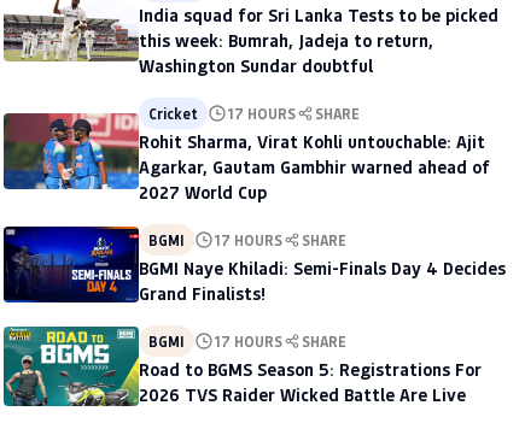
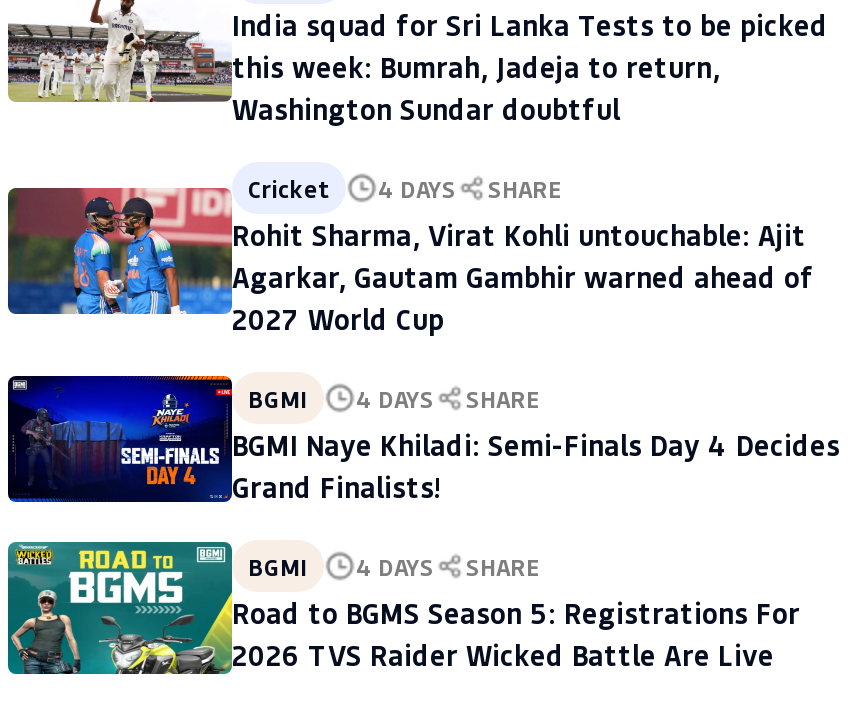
- Cricket 17 HOURS SHARE
+ Cricket 4 DAYS SHARE

- BGMI 17 HOURS SHARE
+ BGMI 4 DAYS SHARE

- BGMI 17 HOURS SHARE
+ BGMI 4 DAYS SHARE
